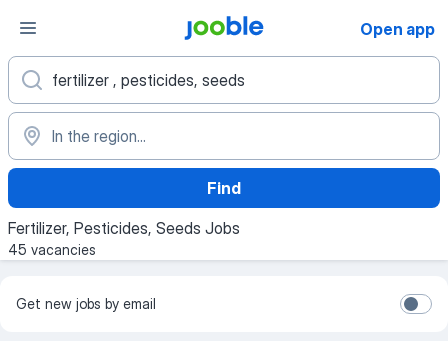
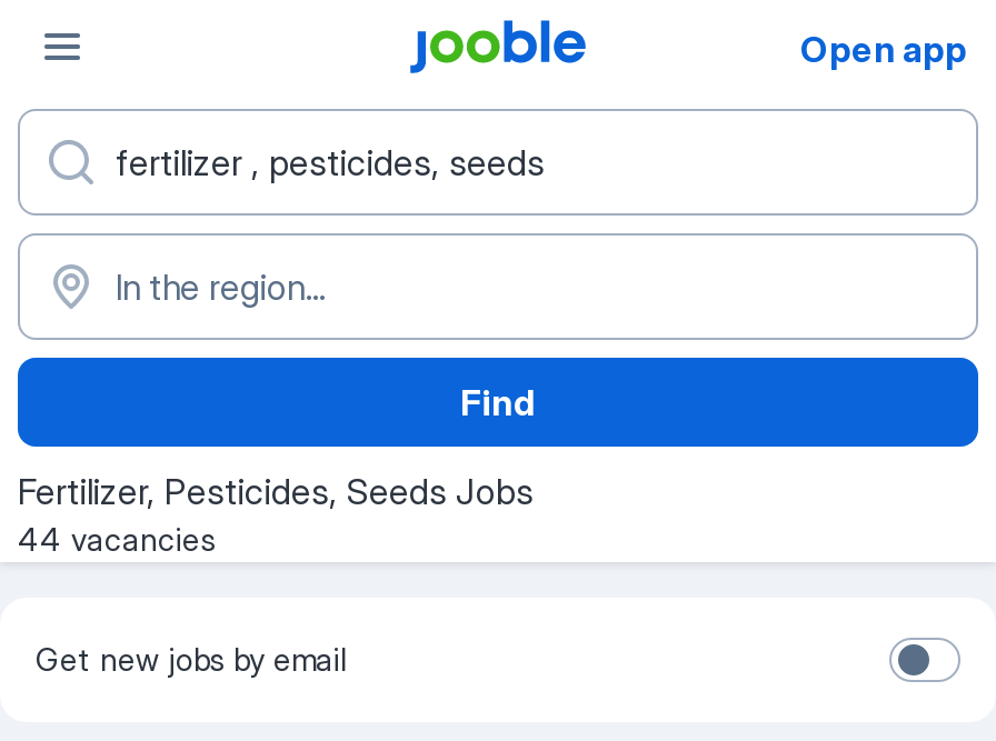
- 45 vacancies
+ 44 vacancies
